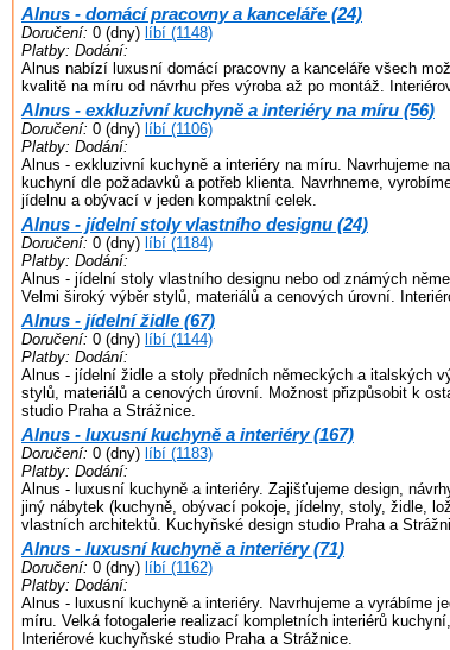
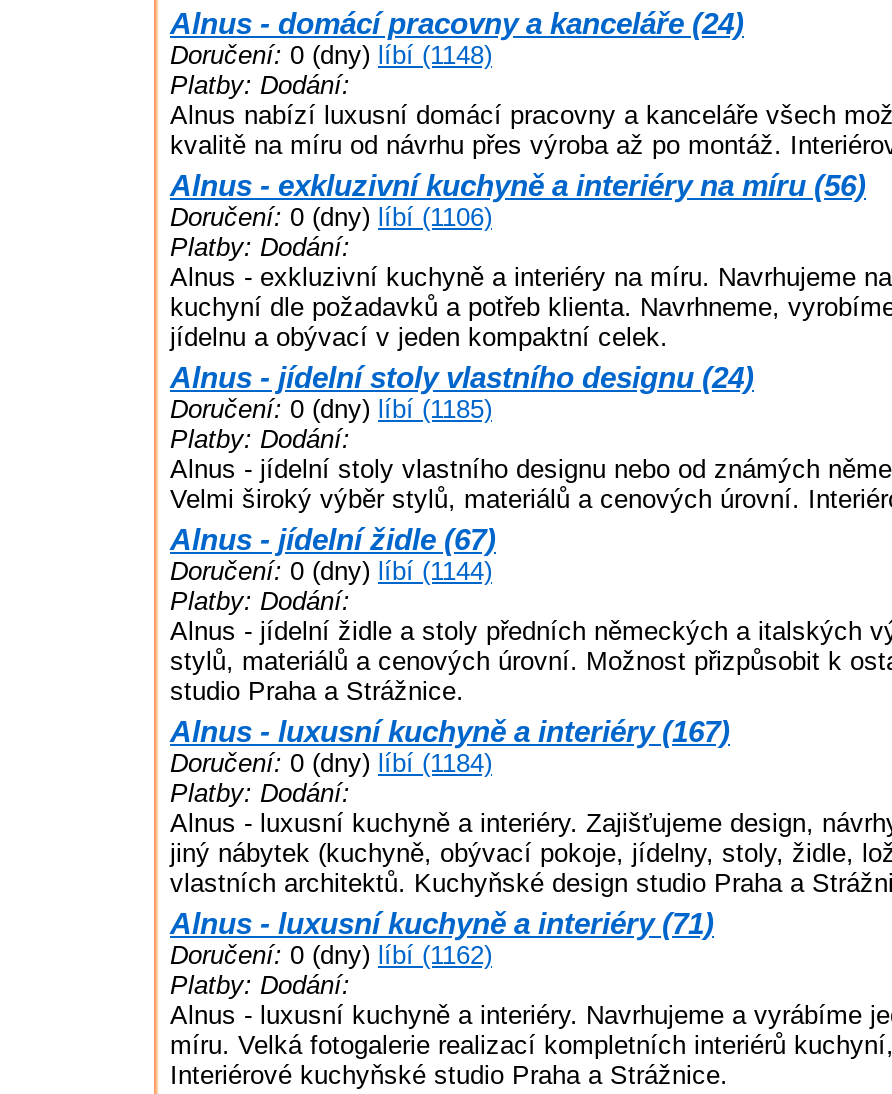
moved down: Doručení: 0 (dny) líbí (1184)

+ Doručení: 0 (dny) líbí (1185)

- Doručení: 0 (dny) líbí (1183)
